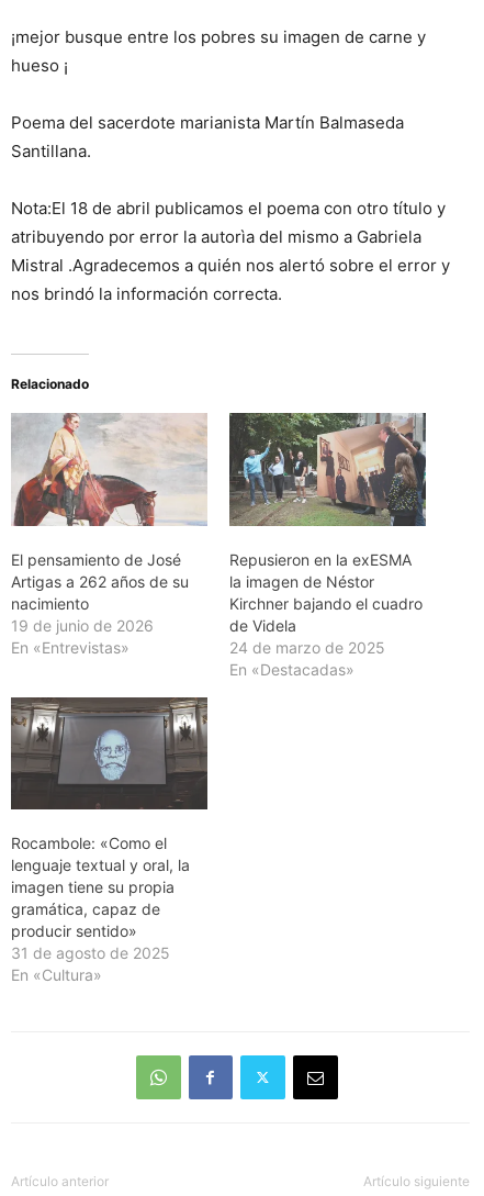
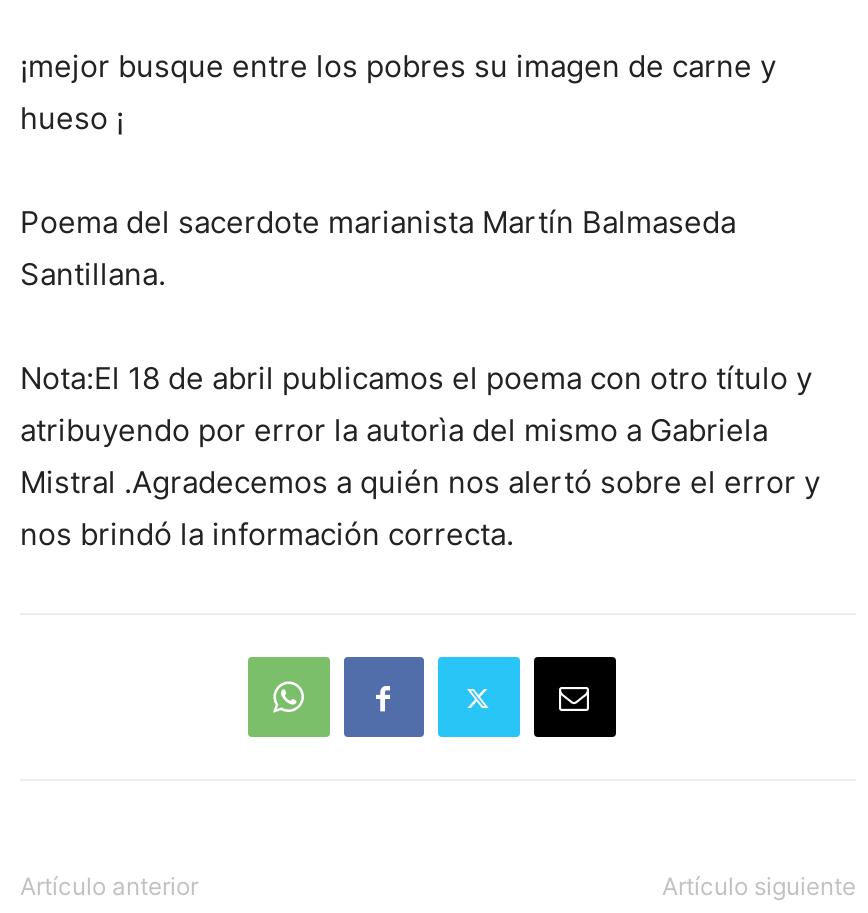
- Relacionado

- [image]
- El pensamiento de José
- Artigas a 262 años de su
- nacimiento
- 19 de junio de 2026
- En «Entrevistas»

- [image]
- Repusieron en la exESMA
- la imagen de Néstor
- Kirchner bajando el cuadro
- de Videla
- 24 de marzo de 2025
- En «Destacadas»

- [image]
- Rocambole: «Como el
- lenguaje textual y oral, la
- imagen tiene su propia
- gramática, capaz de
- producir sentido»
- 31 de agosto de 2025
- En «Cultura»
